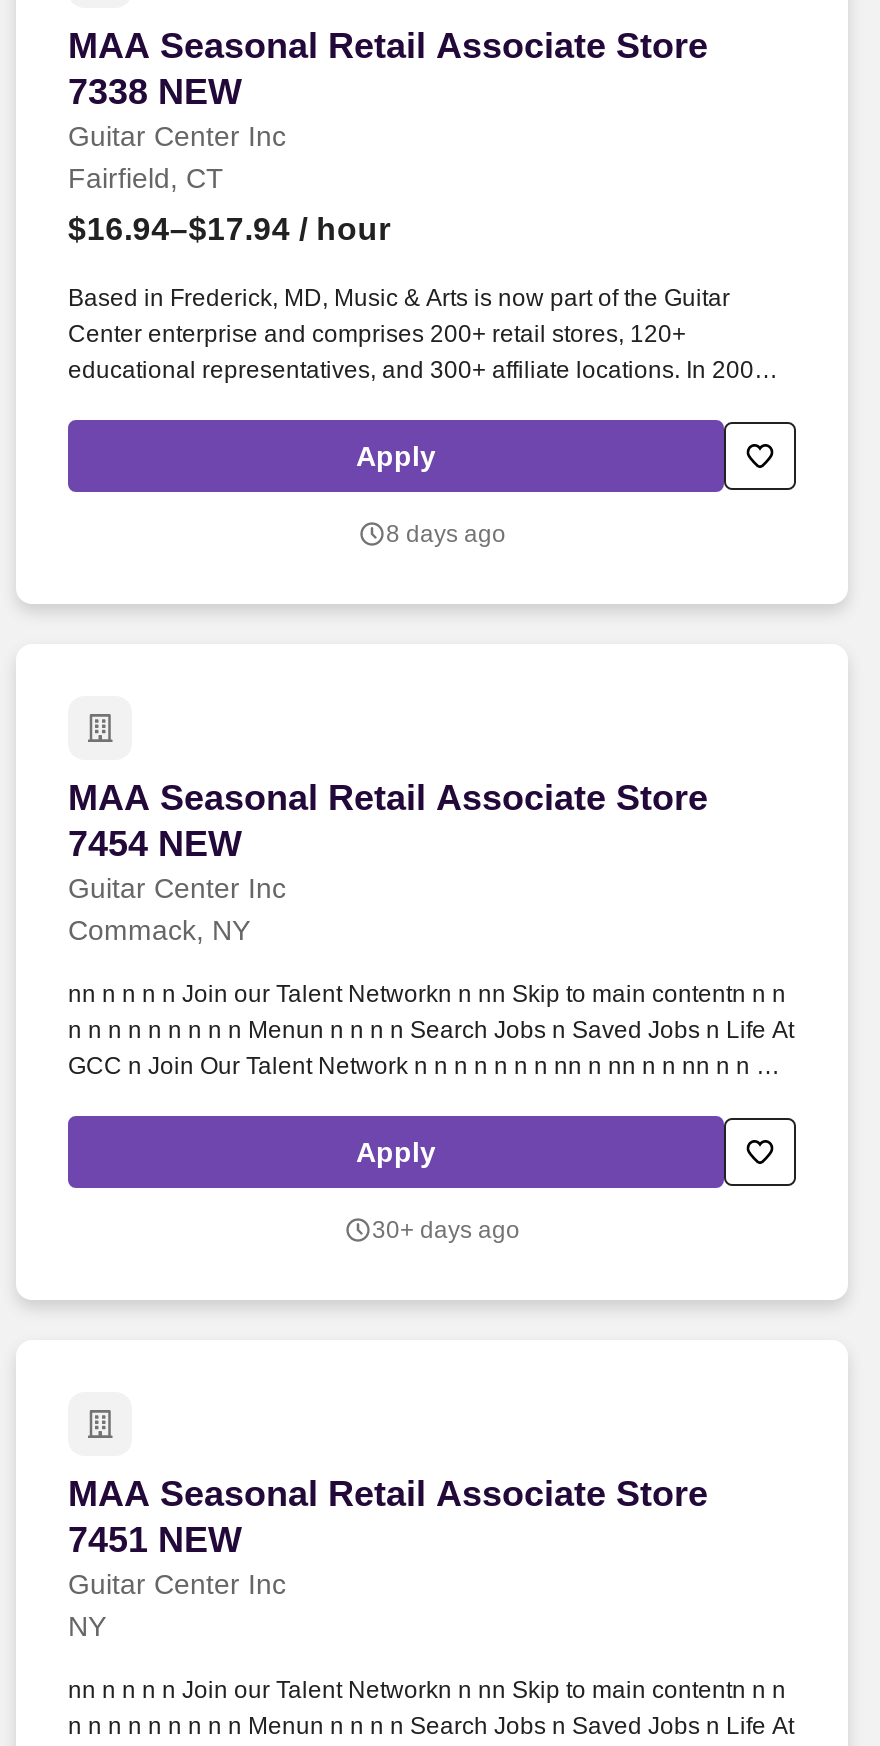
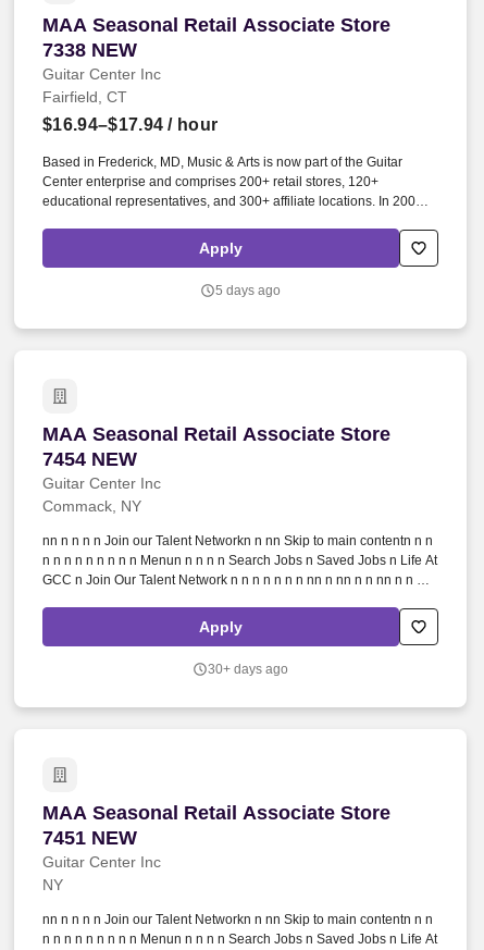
- 8 days ago
+ 5 days ago
